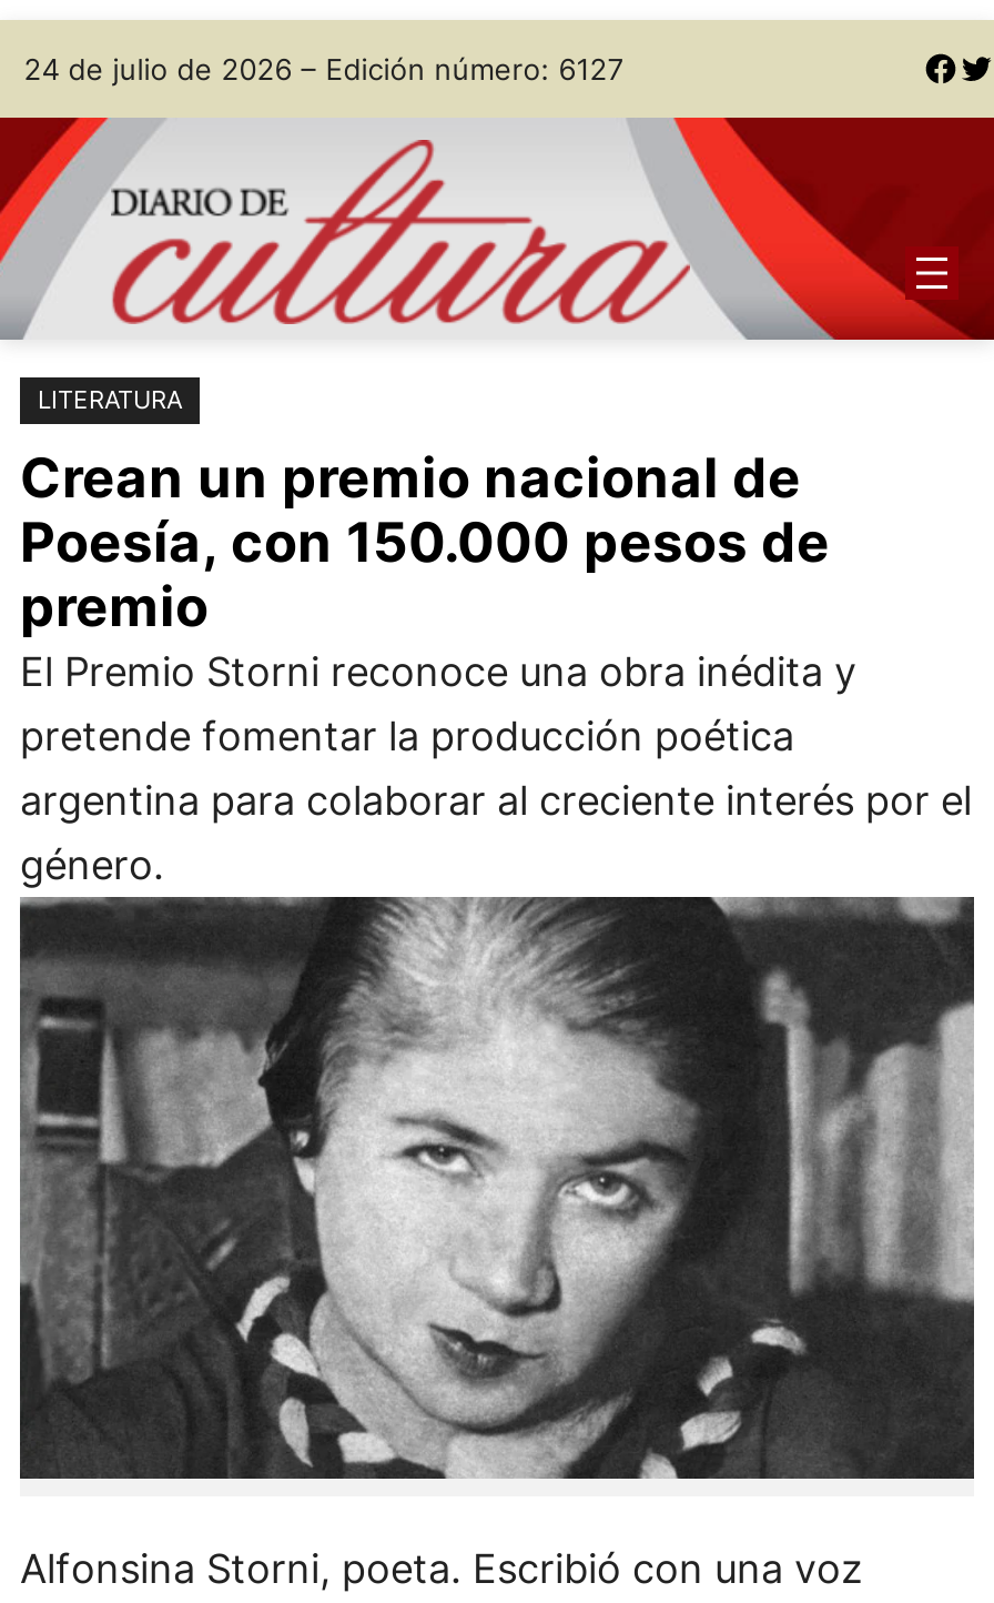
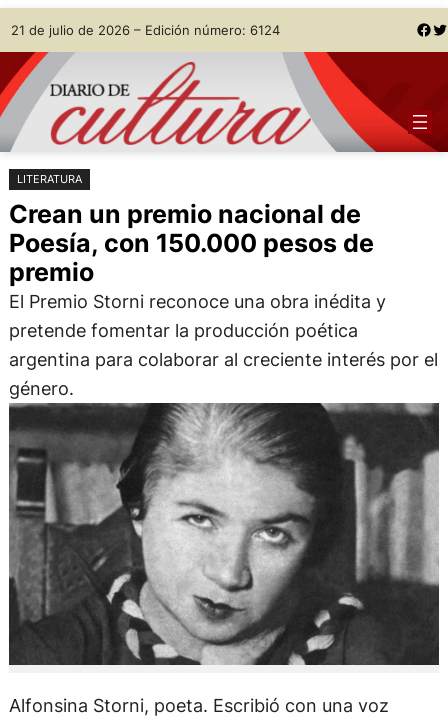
- 24 de julio de 2026 – Edición número: 6127
+ 21 de julio de 2026 – Edición número: 6124
